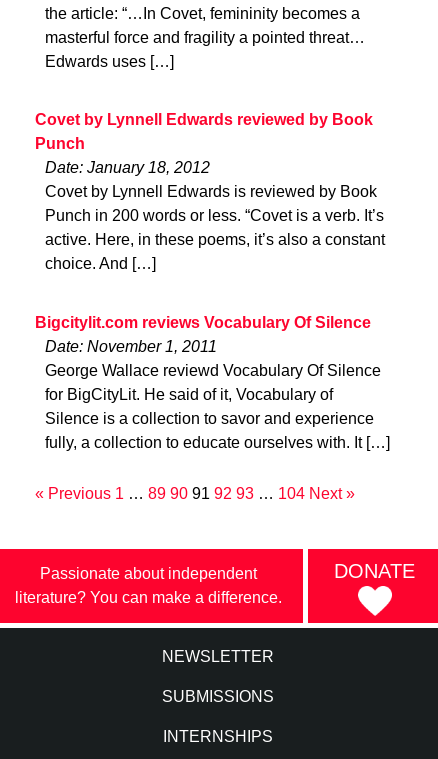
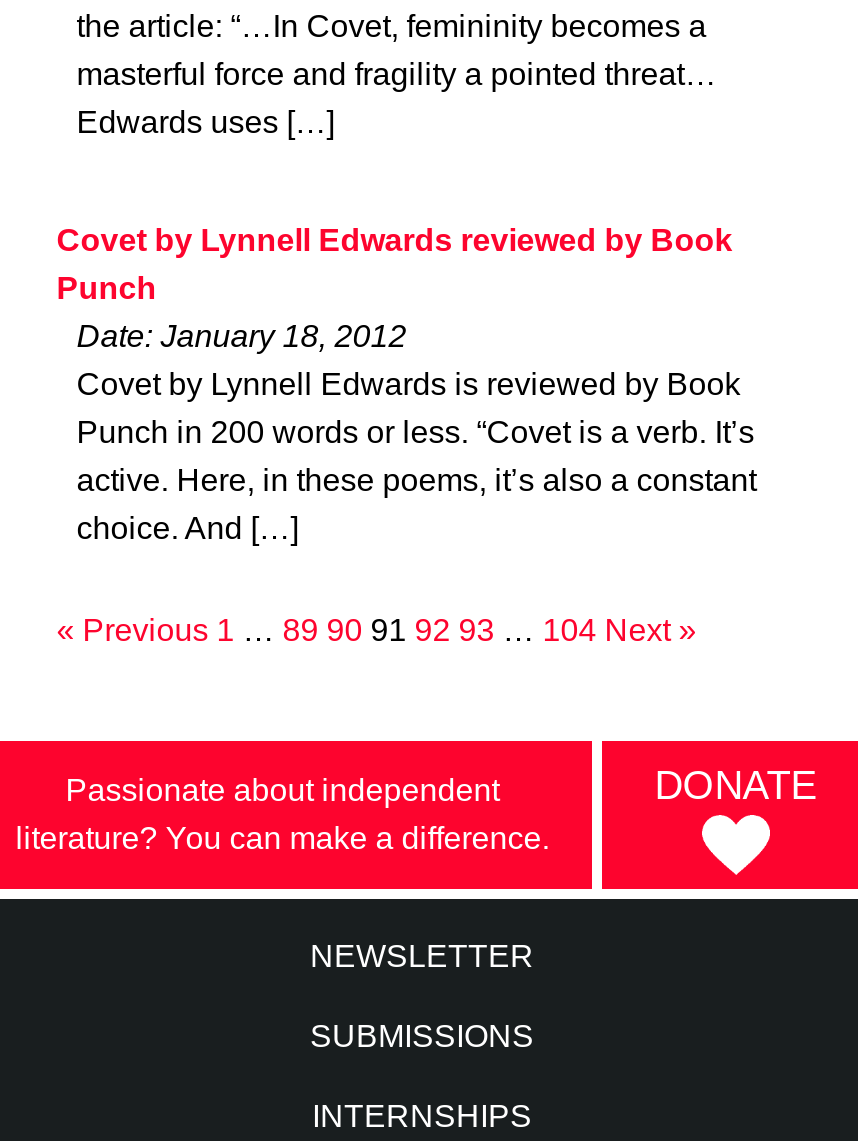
- Bigcitylit.com reviews Vocabulary Of Silence
- Date: November 1, 2011
- George Wallace reviewd Vocabulary Of Silence
- for BigCityLit. He said of it, Vocabulary of
- Silence is a collection to savor and experience
- fully, a collection to educate ourselves with. It […]
